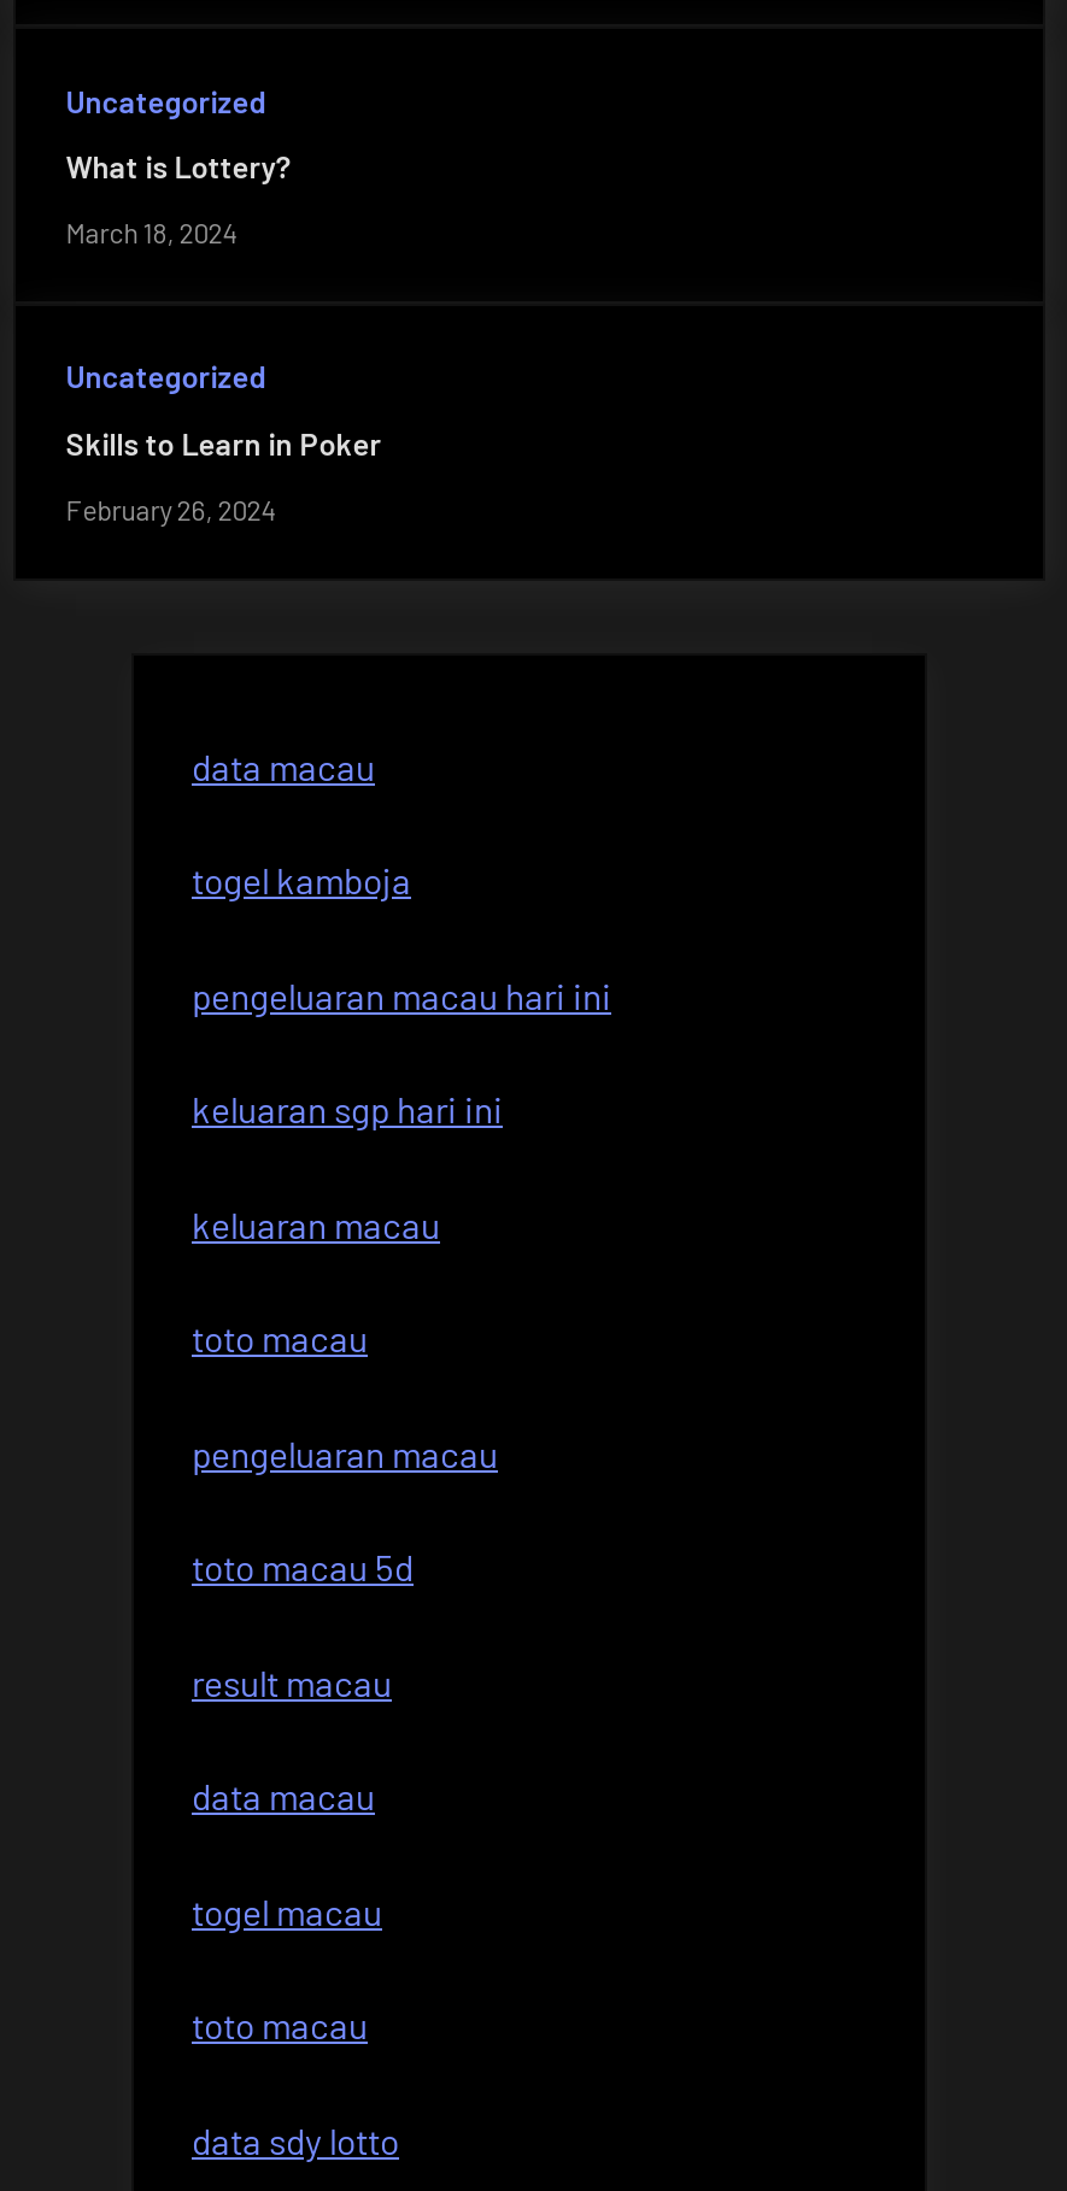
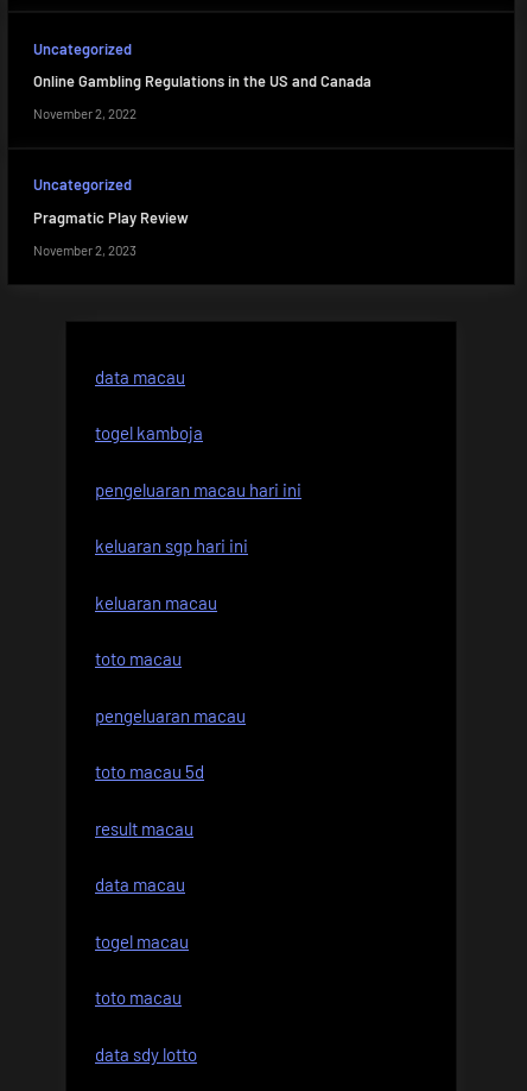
- What is Lottery?
+ Online Gambling Regulations in the US and Canada

- March 18, 2024
+ November 2, 2022

- Skills to Learn in Poker
+ Pragmatic Play Review

- February 26, 2024
+ November 2, 2023
